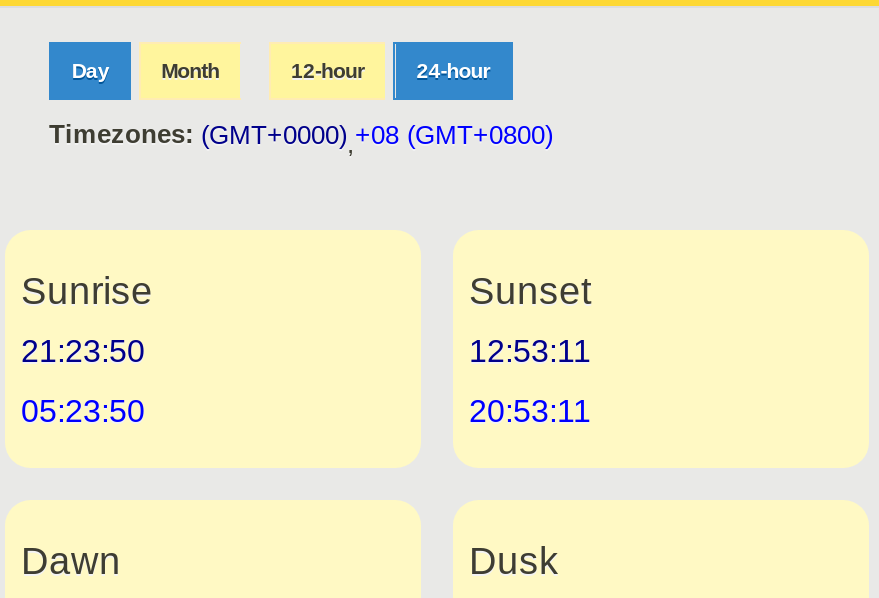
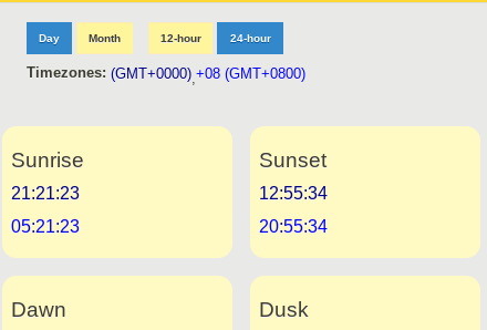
- 21:23:50
+ 21:21:23

- 12:53:11
+ 12:55:34

- 05:23:50
+ 05:21:23

- 20:53:11
+ 20:55:34
